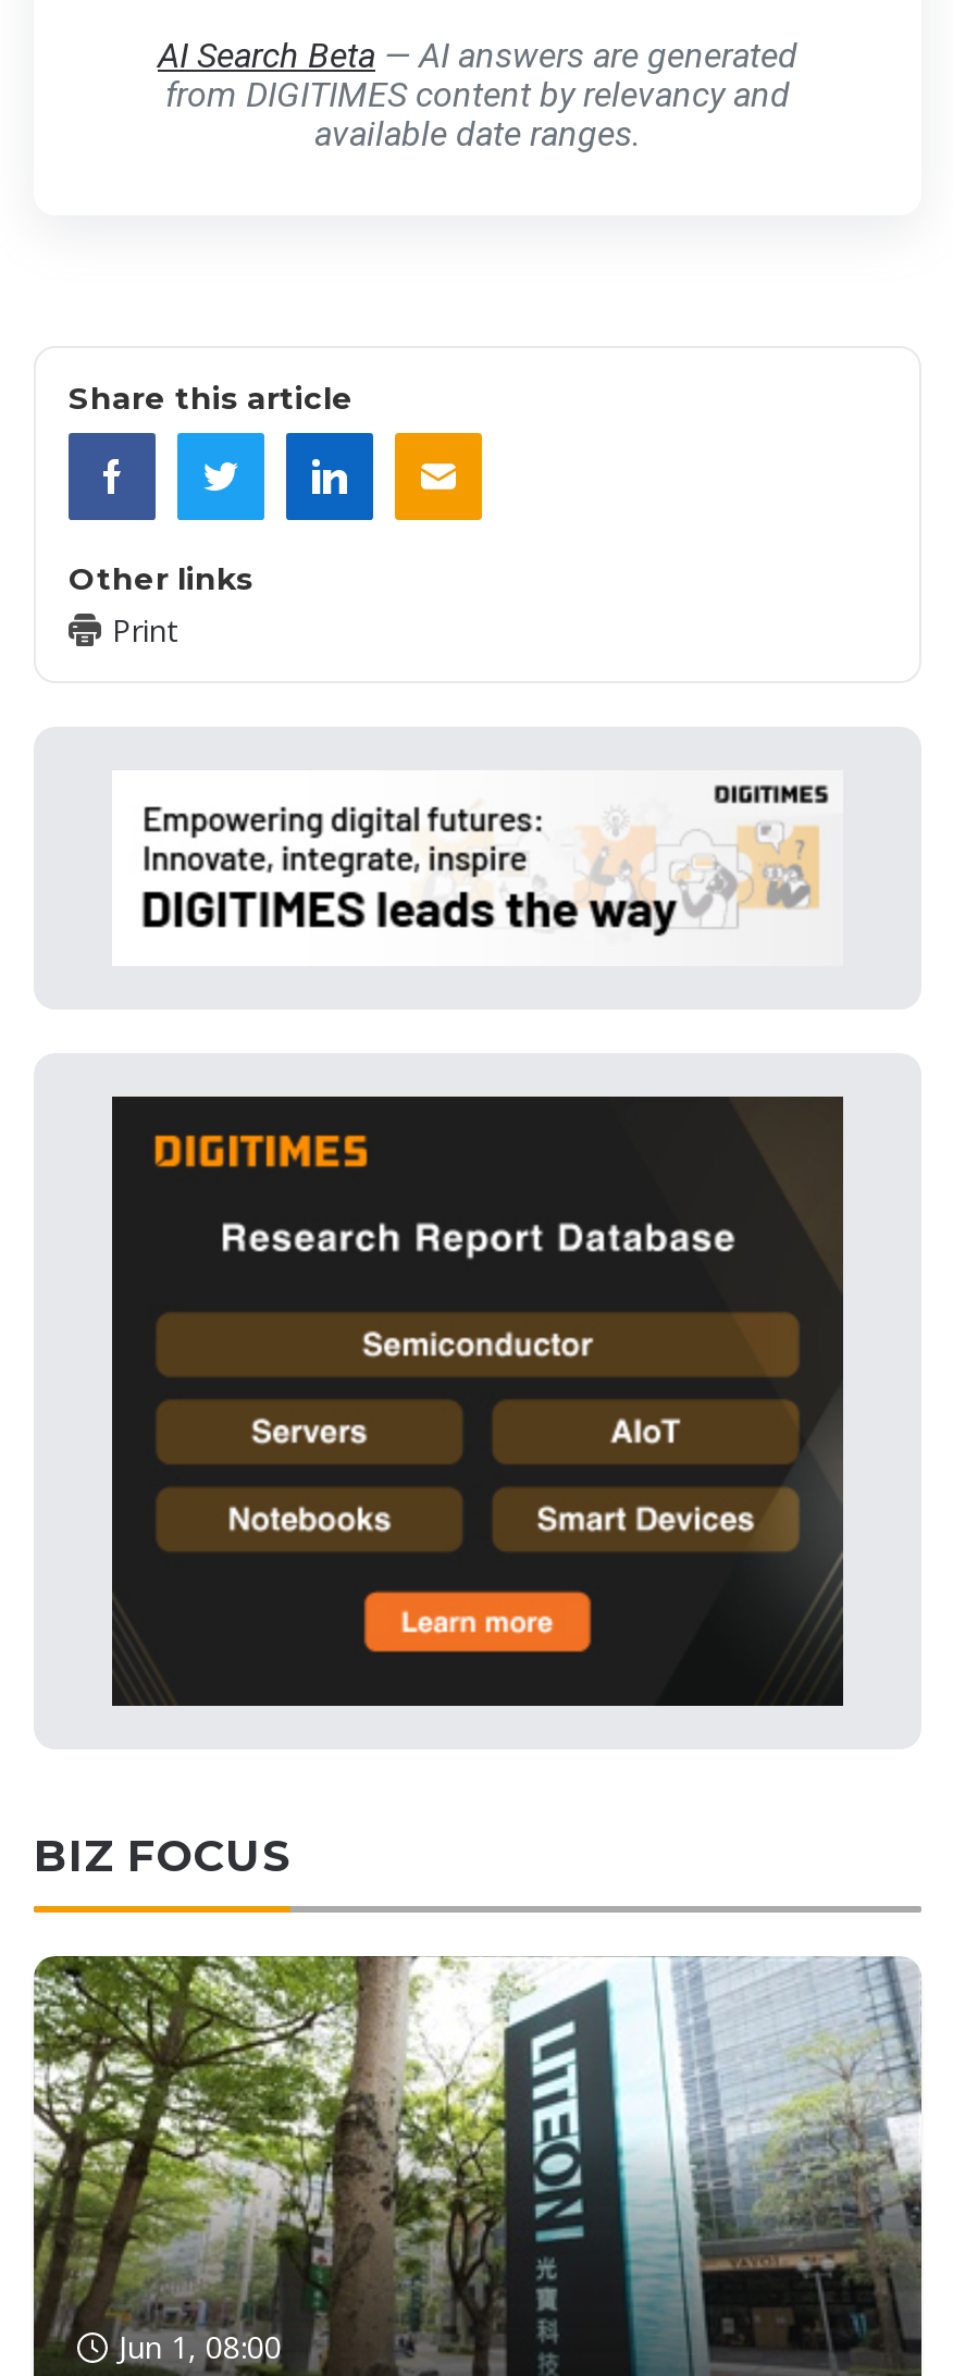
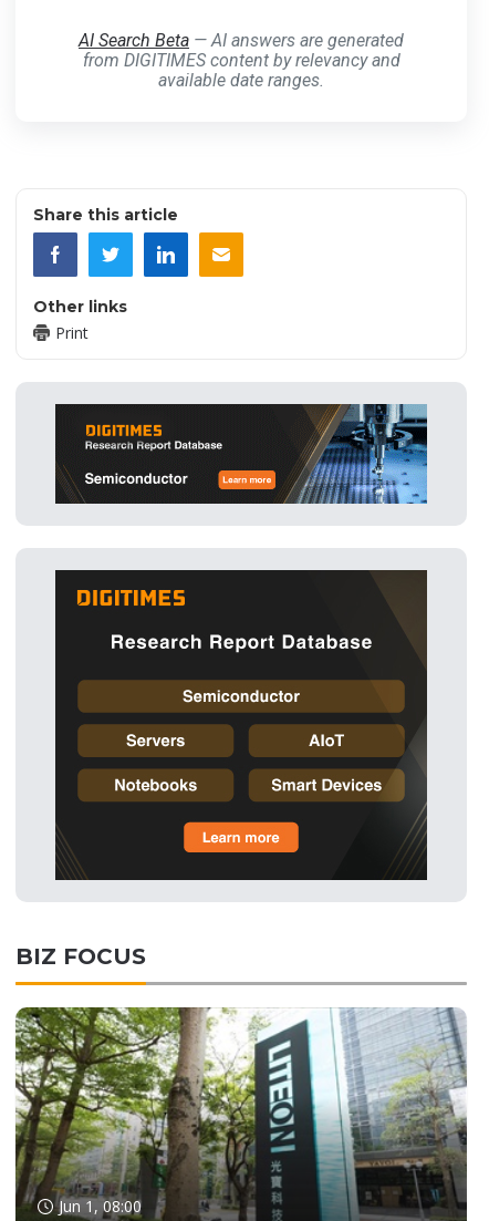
- [image]
+ [image]
